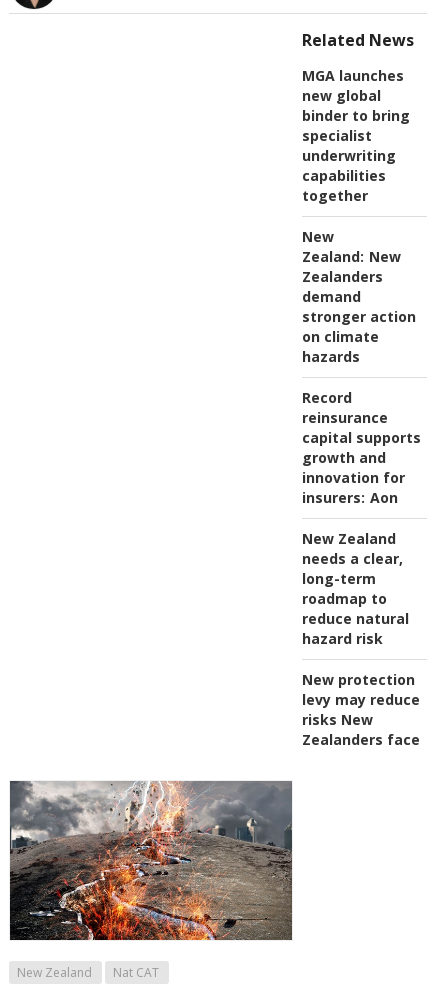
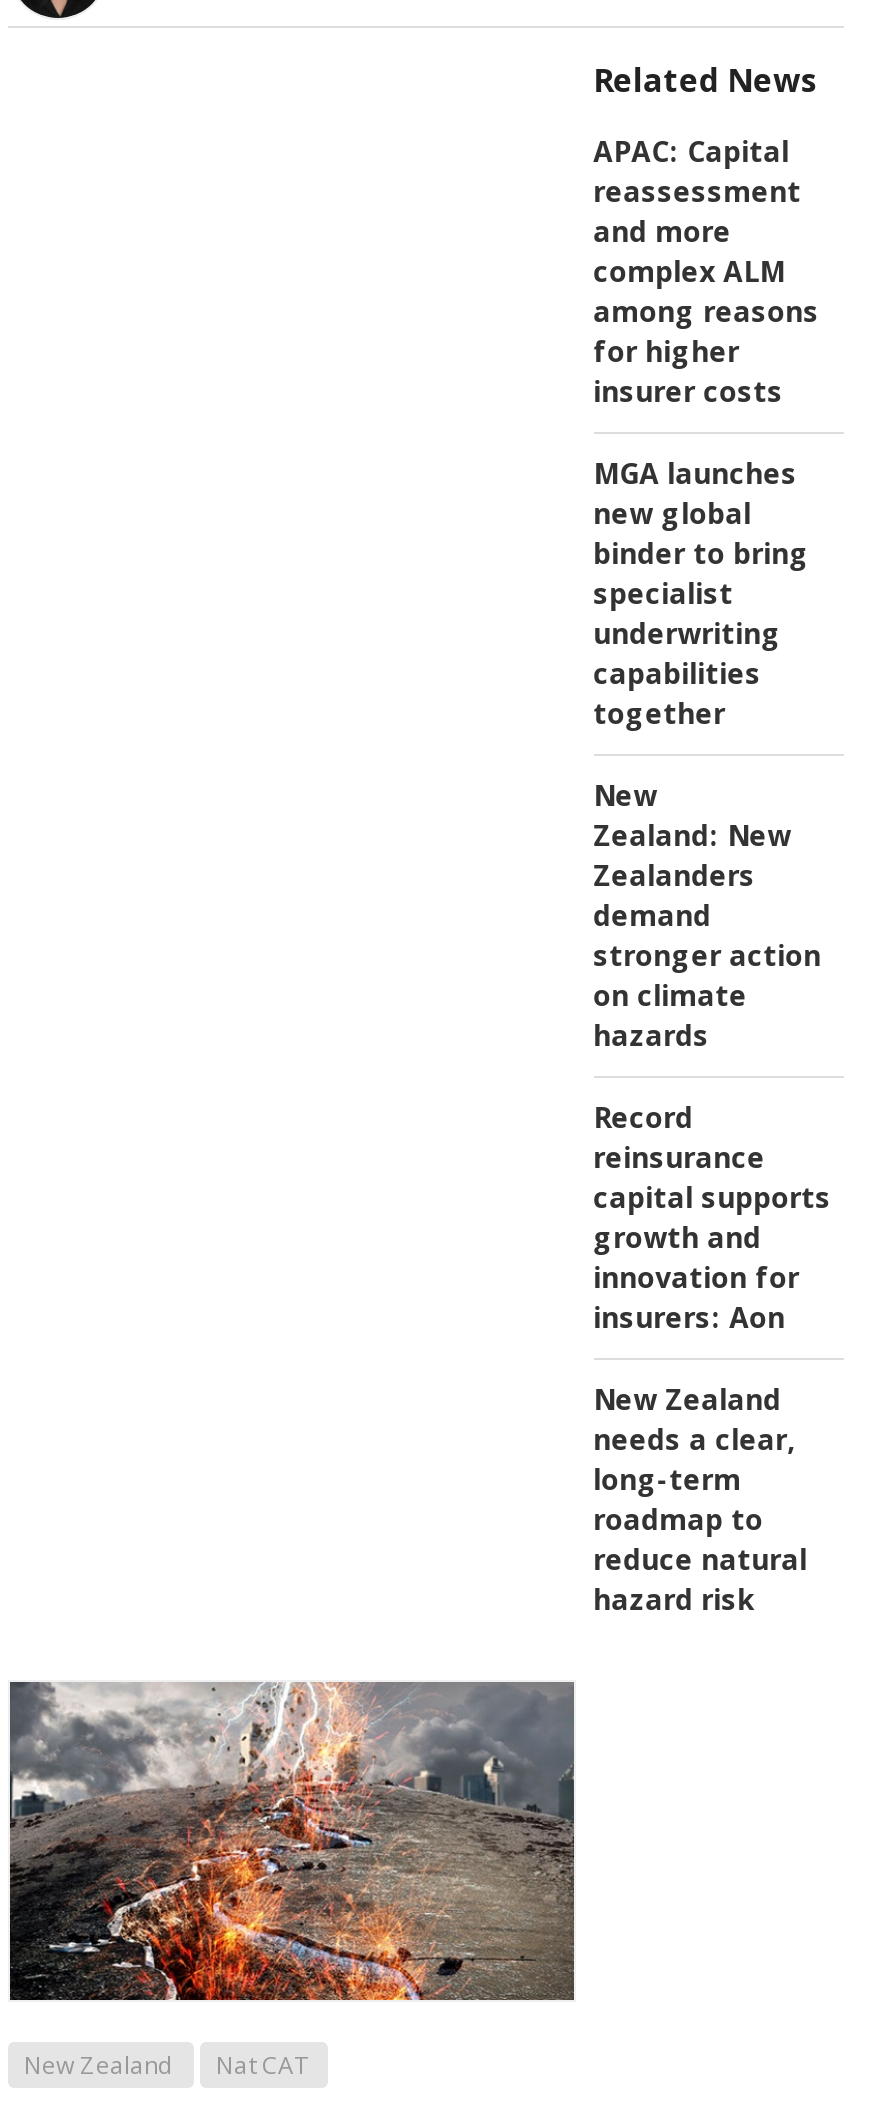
+ APAC: Capital
+ reassessment
+ and more
+ complex ALM
+ among reasons
+ for higher
+ insurer costs

moved down: MGA launches | new global | binder to bring | ... | reduce natural | hazard risk

- New protection
- levy may reduce
- risks New
- Zealanders face
